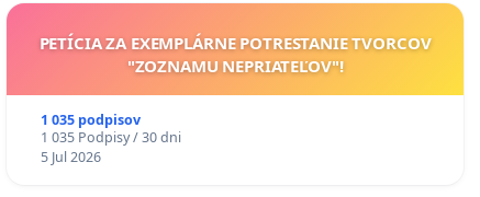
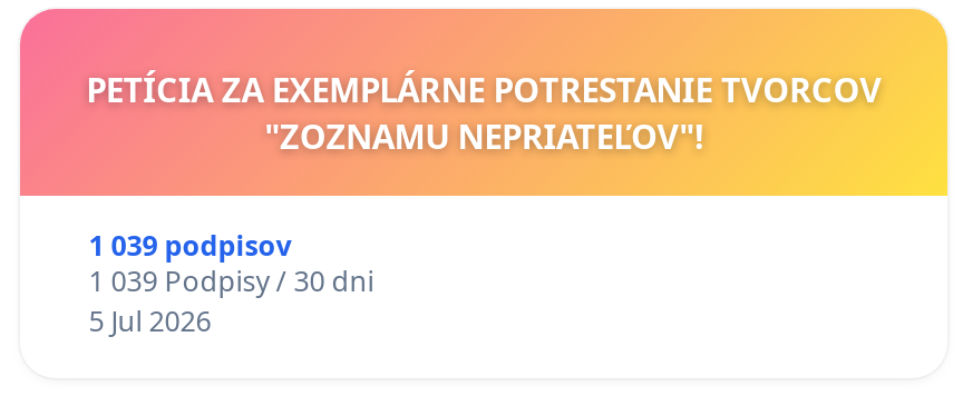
- 1 035 podpisov
+ 1 039 podpisov

- 1 035 Podpisy / 30 dni
+ 1 039 Podpisy / 30 dni
